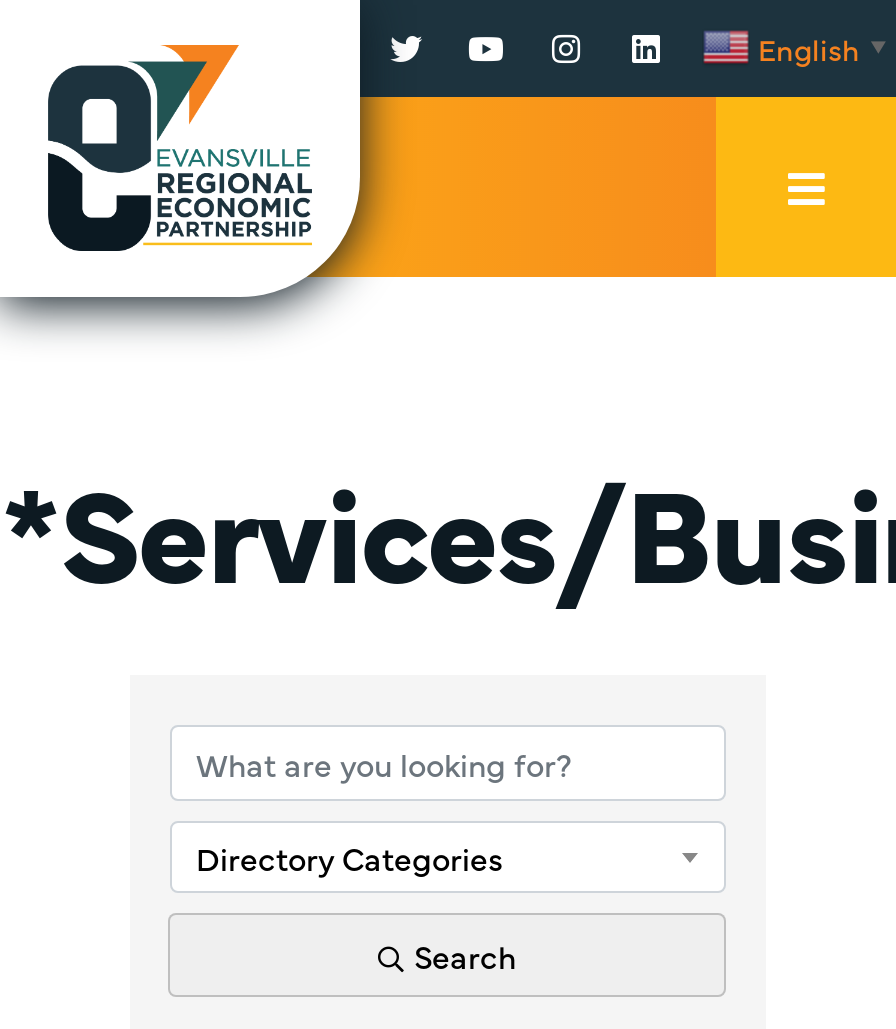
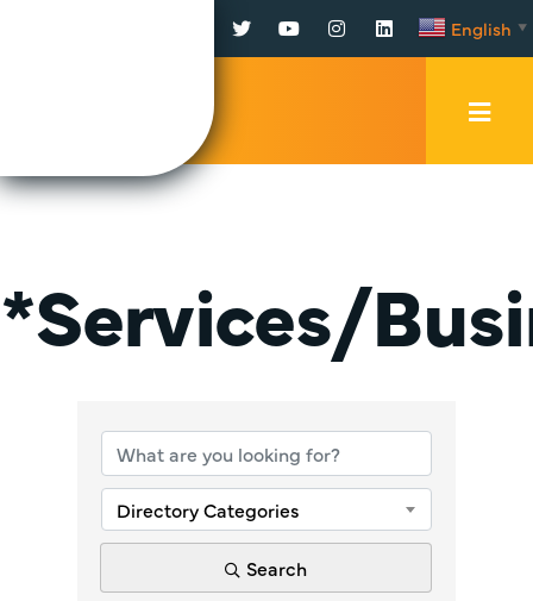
- [image]
